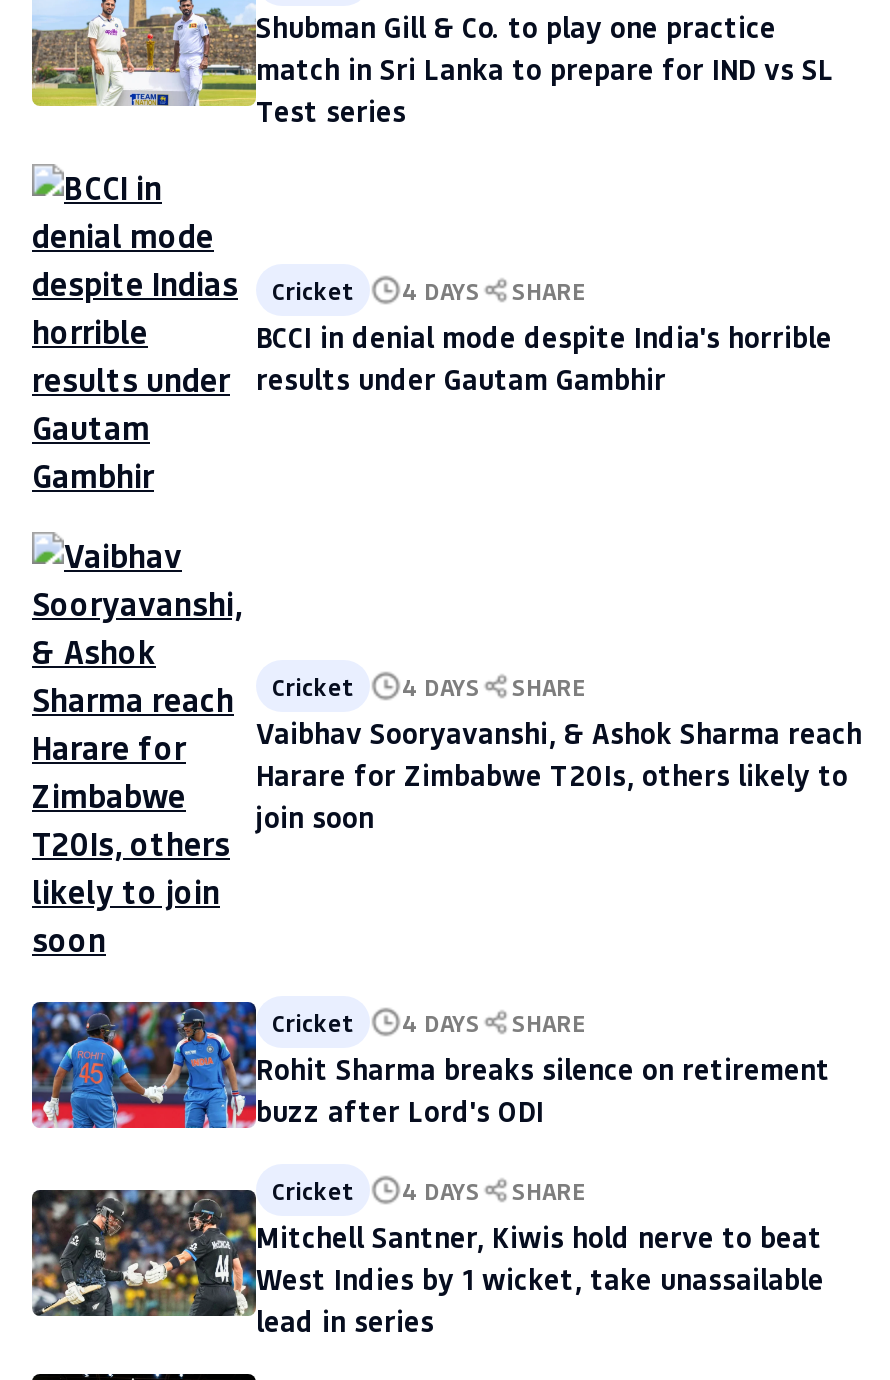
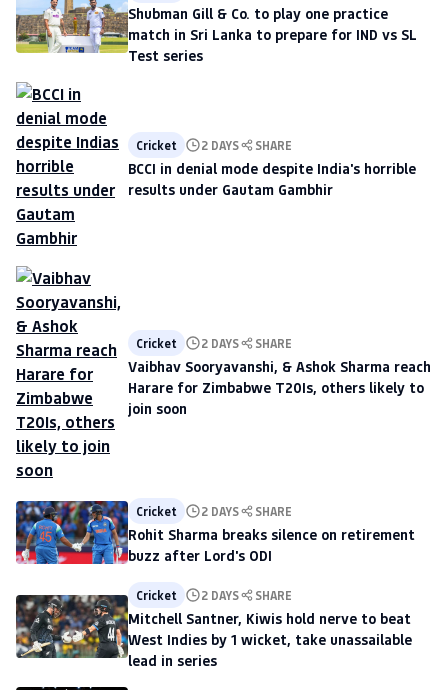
- Cricket 4 DAYS SHARE
+ Cricket 2 DAYS SHARE

- Cricket 4 DAYS SHARE
+ Cricket 2 DAYS SHARE

- Cricket 4 DAYS SHARE
+ Cricket 2 DAYS SHARE

- Cricket 4 DAYS SHARE
+ Cricket 2 DAYS SHARE
